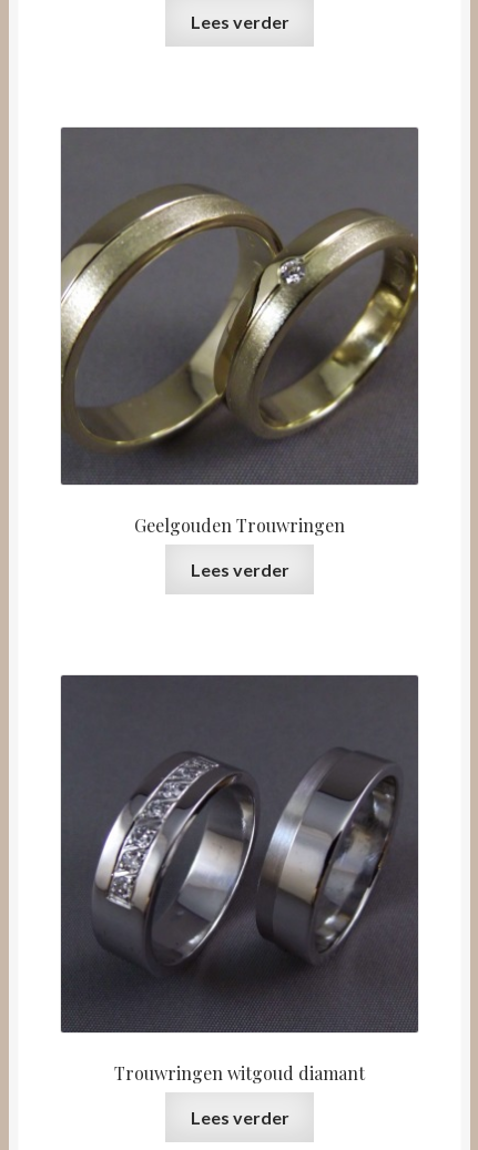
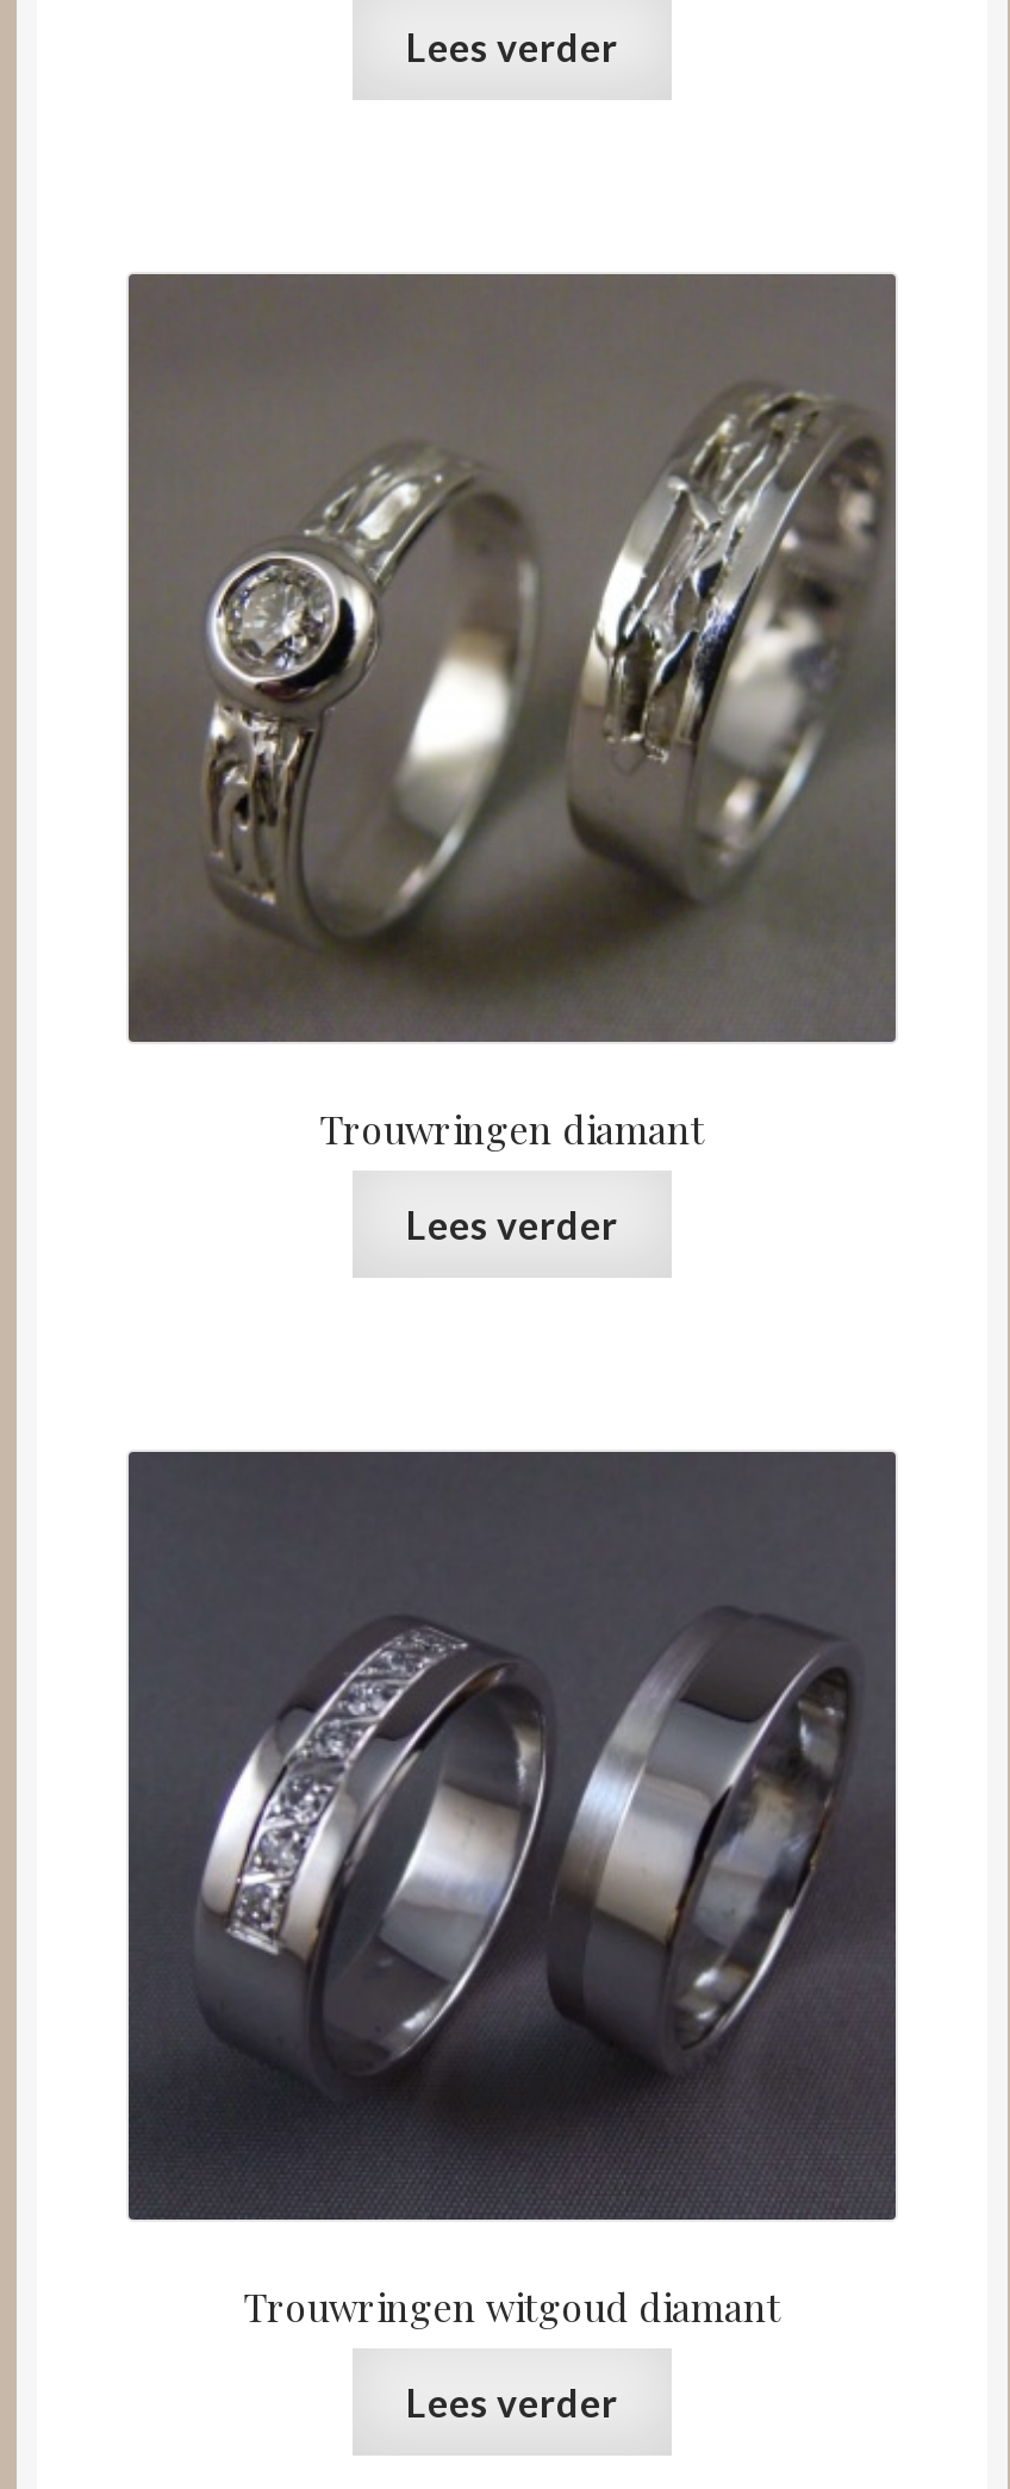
- [image]
- Geelgouden Trouwringen
+ [image]
+ Trouwringen diamant
